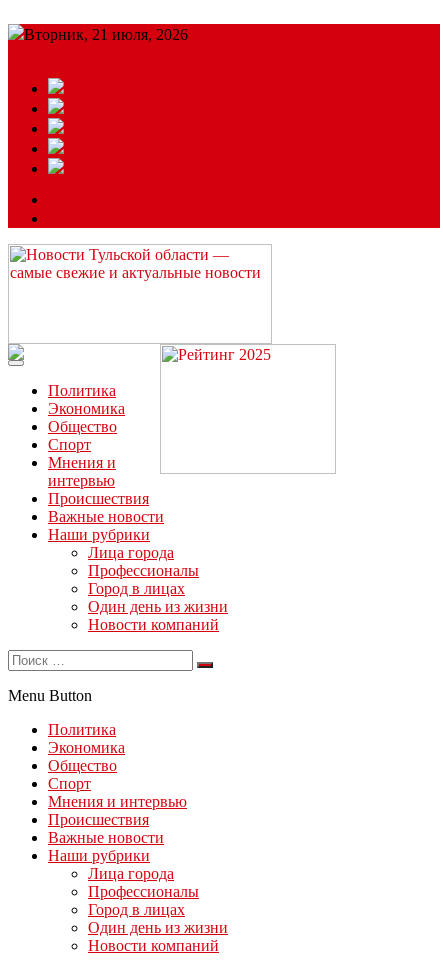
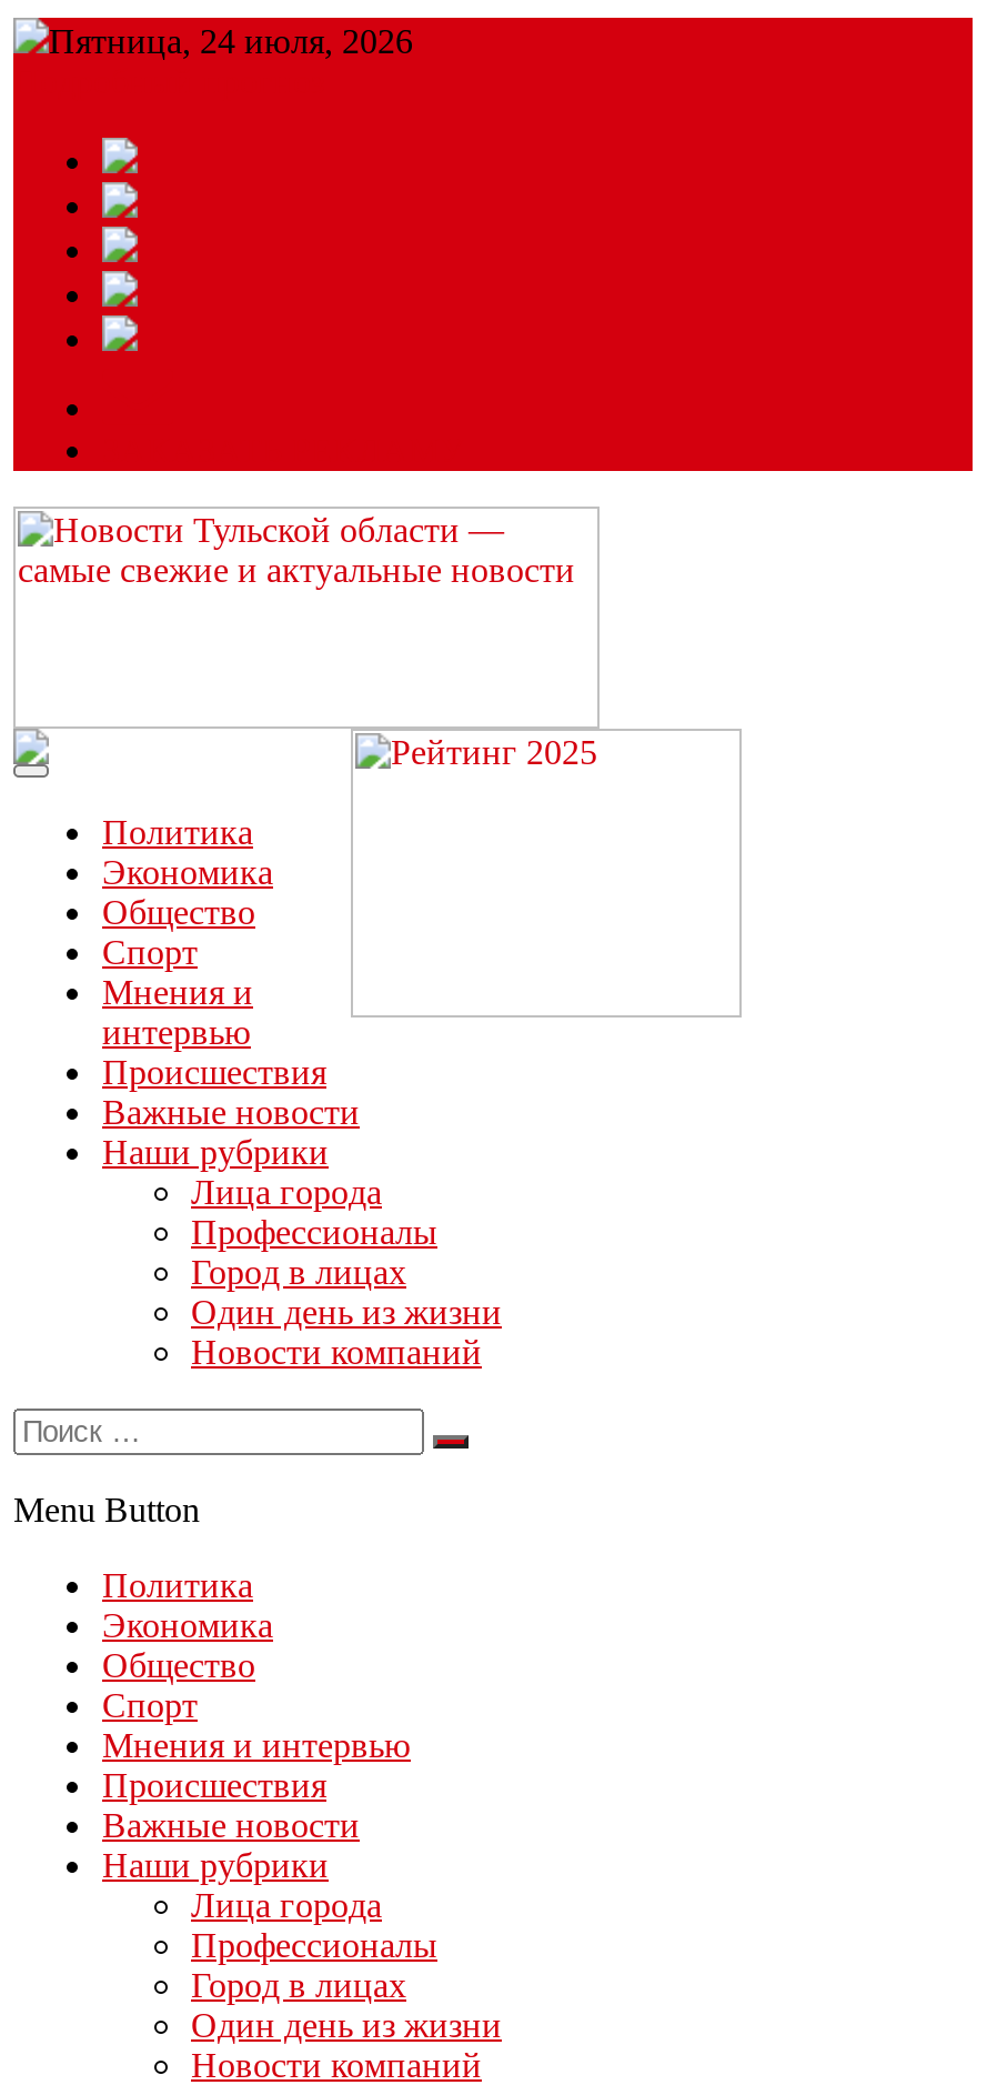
- Вторник, 21 июля, 2026
+ Пятница, 24 июля, 2026
